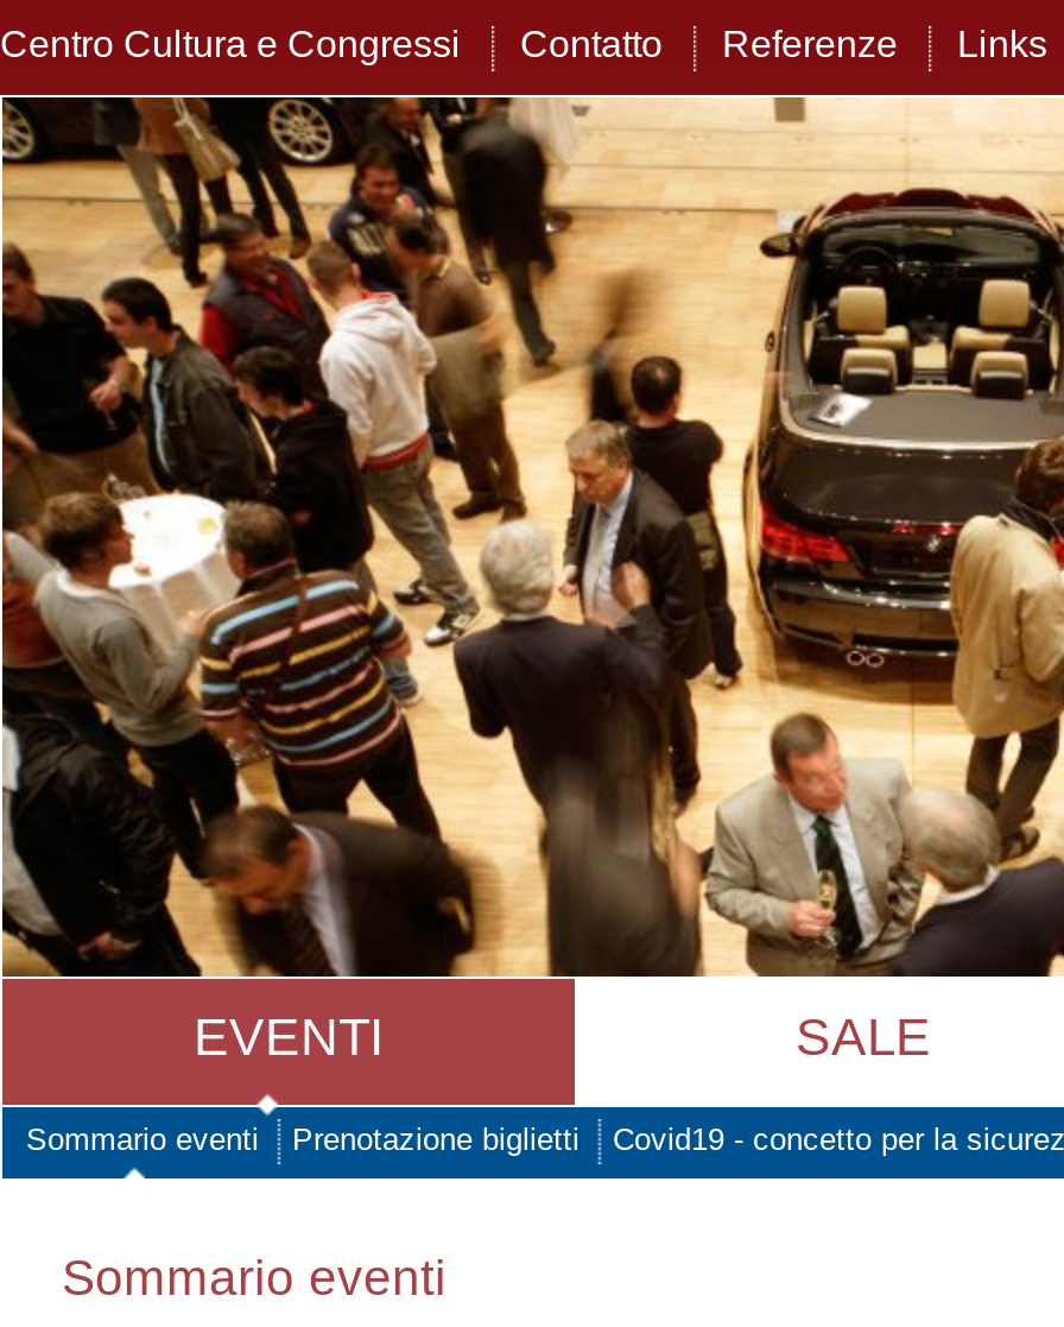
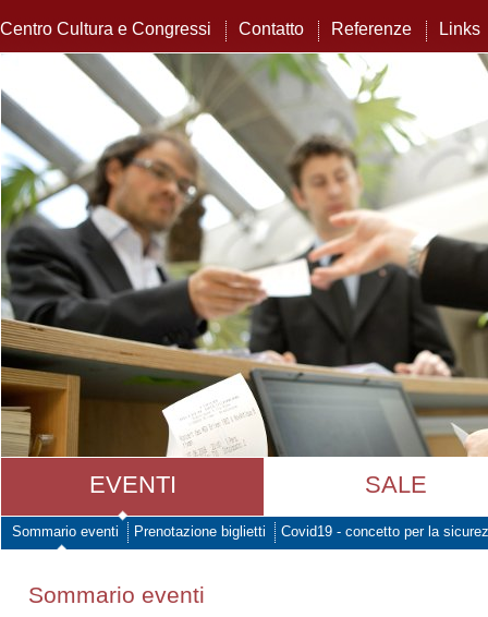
- [image]
+ [image]
